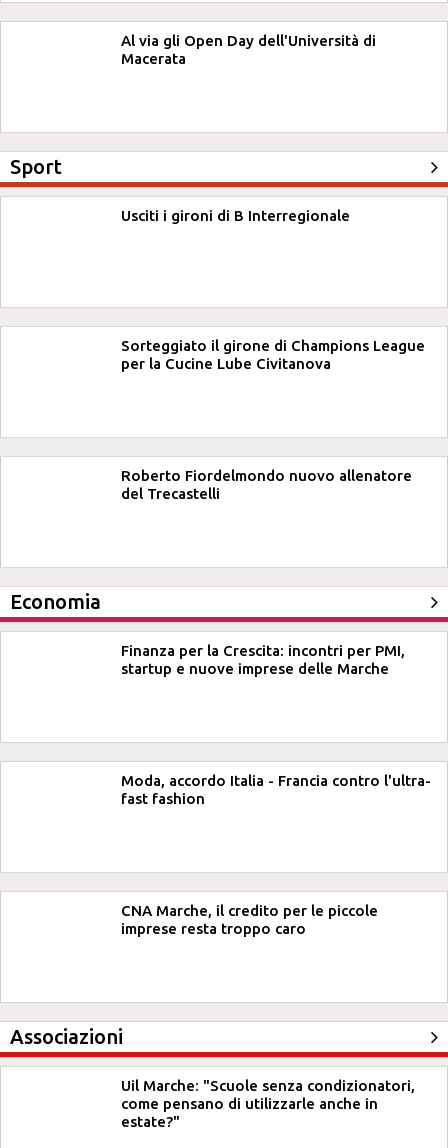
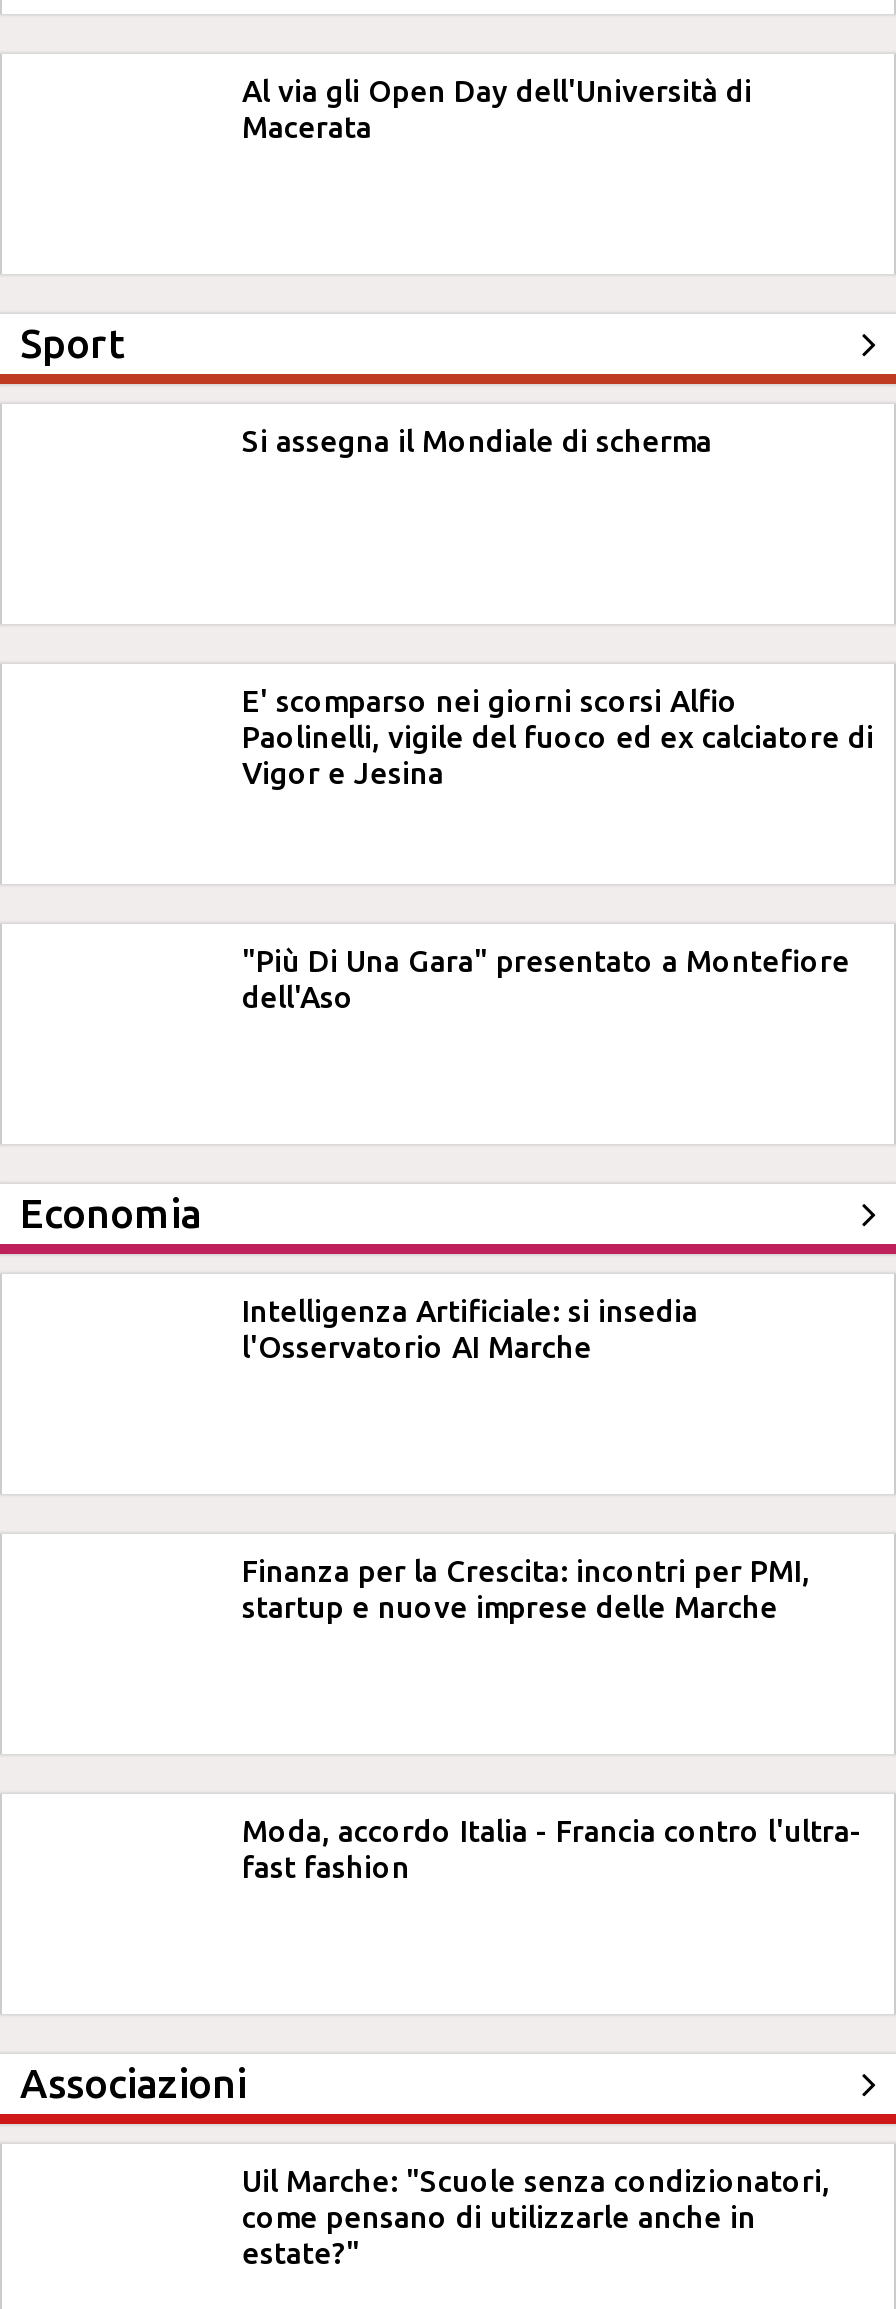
- Usciti i gironi di B Interregionale
+ Si assegna il Mondiale di scherma

- Sorteggiato il girone di Champions League
- per la Cucine Lube Civitanova
+ E' scomparso nei giorni scorsi Alfio
+ Paolinelli, vigile del fuoco ed ex calciatore di
+ Vigor e Jesina

- Roberto Fiordelmondo nuovo allenatore
- del Trecastelli
+ "Più Di Una Gara" presentato a Montefiore
+ dell'Aso

+ Intelligenza Artificiale: si insedia
+ l'Osservatorio AI Marche

moved down: Finanza per la Crescita: incontri per PMI, | startup e nuove imprese delle Marche | Moda, accordo Italia - Francia contro l'ultra- | fast fashion

- CNA Marche, il credito per le piccole
- imprese resta troppo caro
